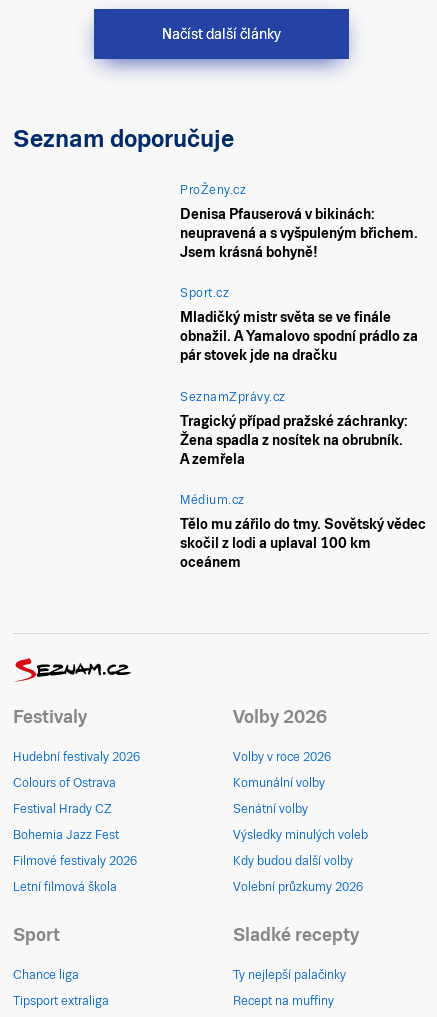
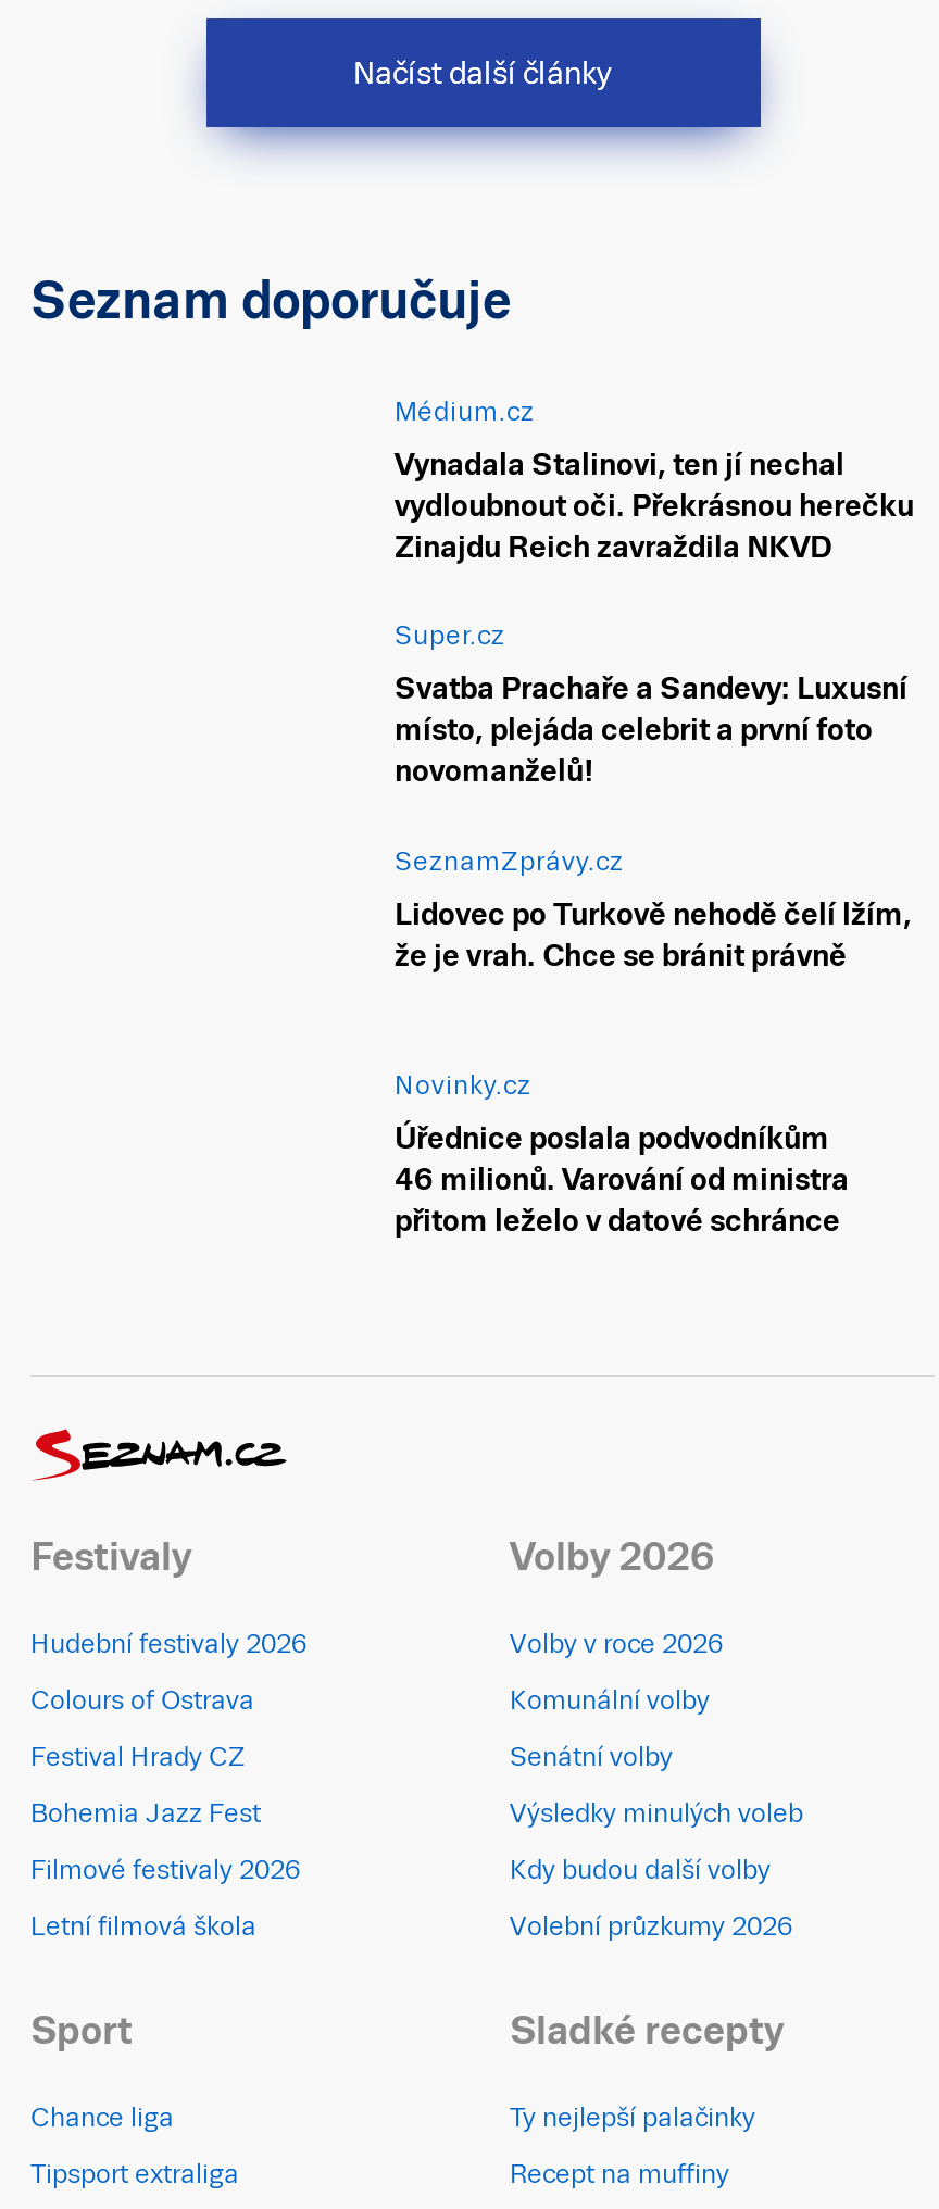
- ProŽeny.cz

- Denisa Pfauserová v bikinách:
- neupravená a s vyšpuleným břichem.
- Jsem krásná bohyně!
+ Vynadala Stalinovi, ten jí nechal
+ vydloubnout oči. Překrásnou herečku
+ Zinajdu Reich zavraždila NKVD

- Sport.cz
+ Super.cz

- Mladičký mistr světa se ve finále
- obnažil. A Yamalovo spodní prádlo za
- pár stovek jde na dračku
+ Svatba Prachaře a Sandevy: Luxusní
+ místo, plejáda celebrit a první foto
+ novomanželů!

+ Novinky.cz

- Tragický případ pražské záchranky:
- Žena spadla z nosítek na obrubník.
- A zemřela
+ Lidovec po Turkově nehodě čelí lžím,
+ že je vrah. Chce se bránit právně

moved up: Médium.cz

- Tělo mu zářilo do tmy. Sovětský vědec
- skočil z lodi a uplaval 100 km
- oceánem
+ Úřednice poslala podvodníkům
+ 46 milionů. Varování od ministra
+ přitom leželo v datové schránce
